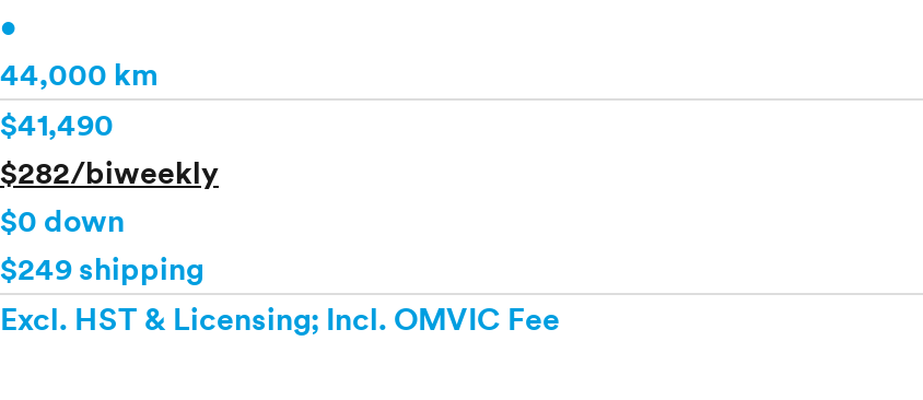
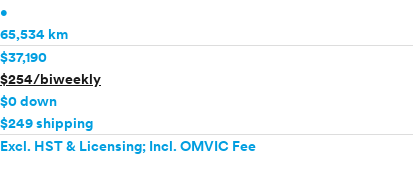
- 44,000 km
- $41,490
- $282/biweekly
+ 65,534 km
+ $37,190
+ $254/biweekly
